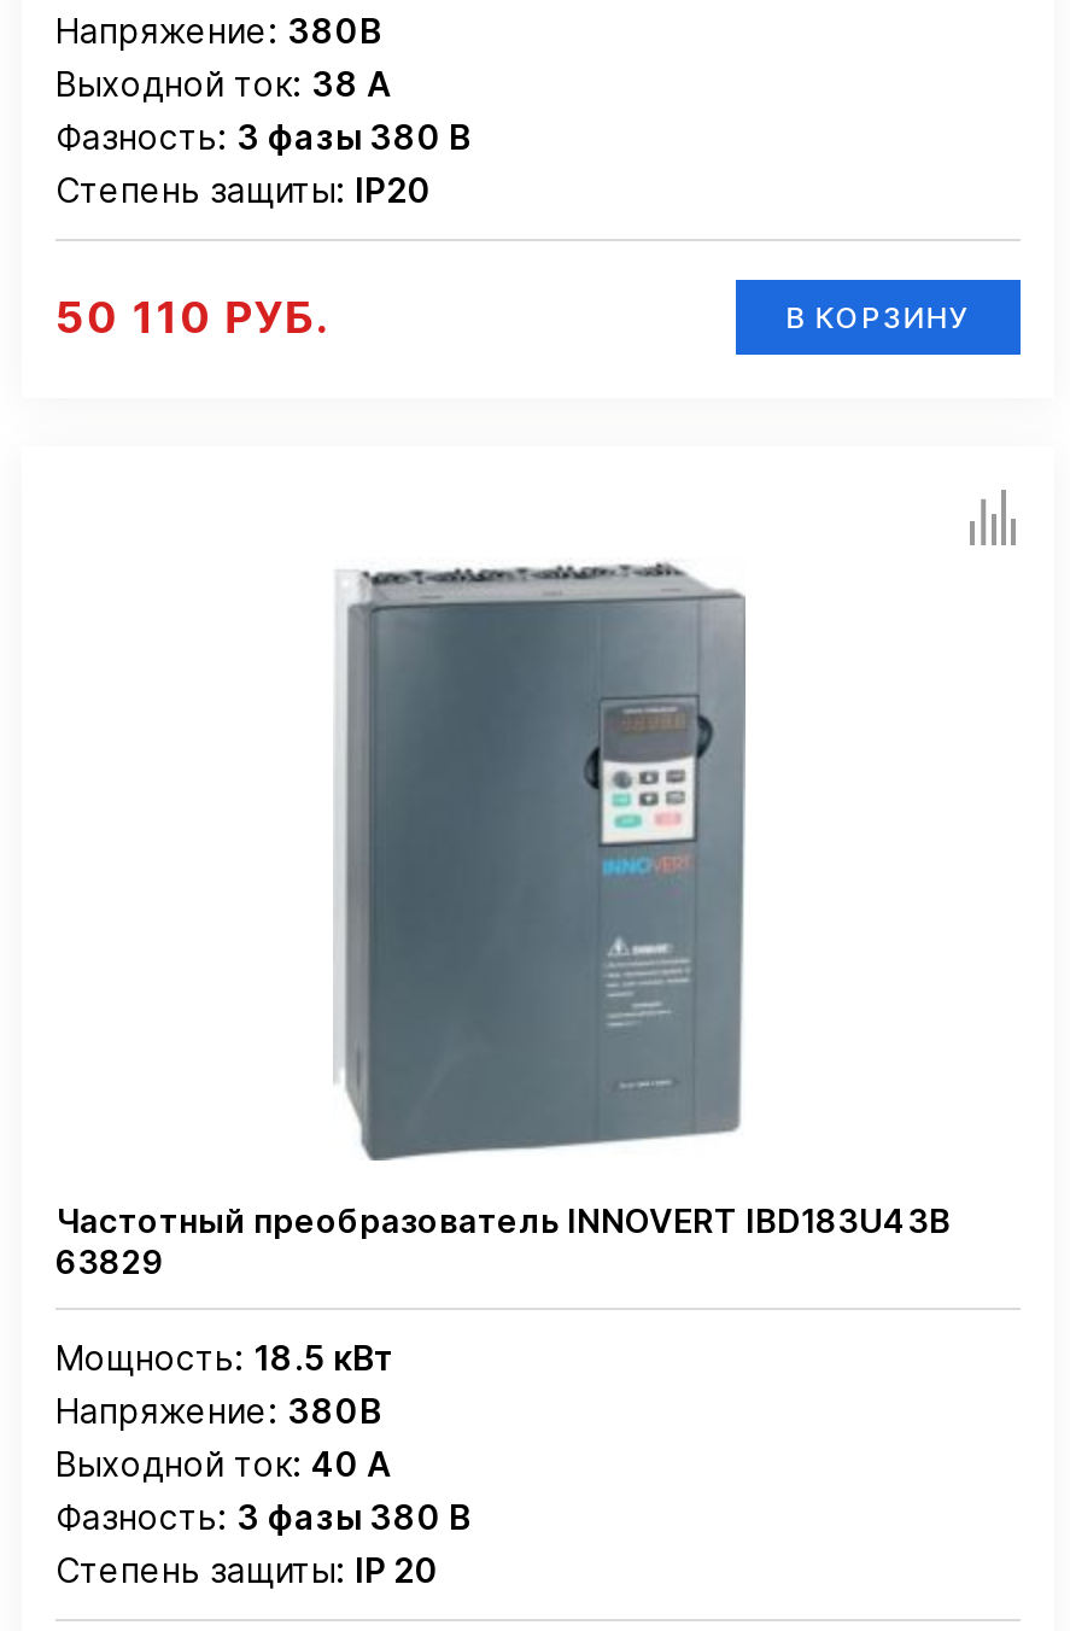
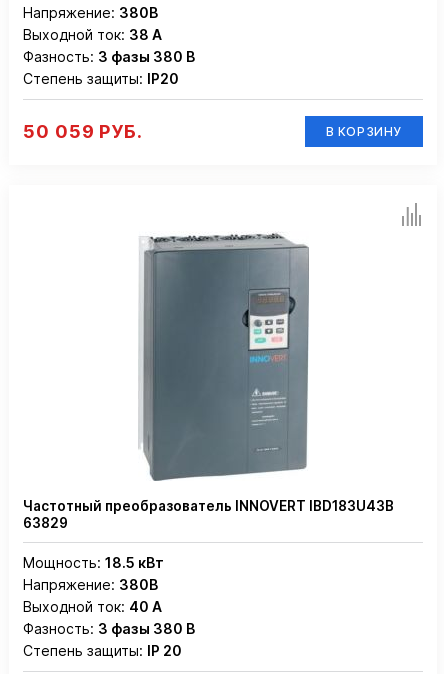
- 50 110 РУБ.
+ 50 059 РУБ.
